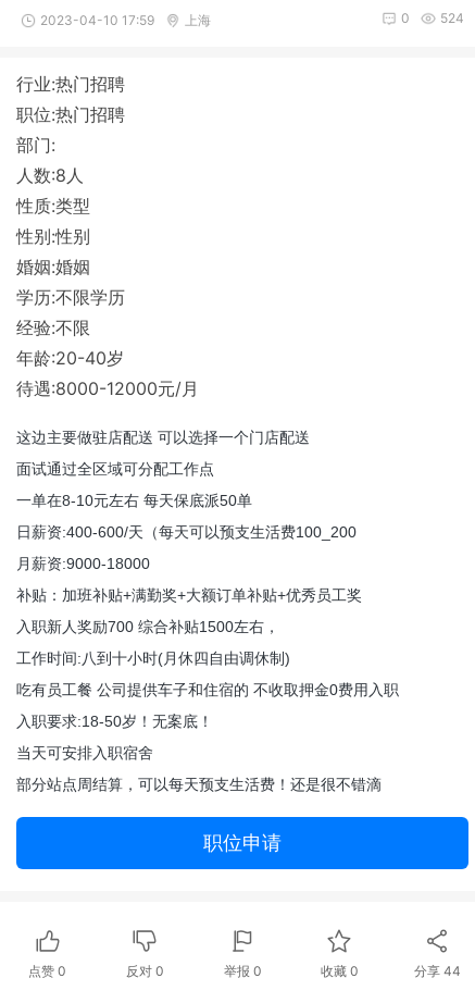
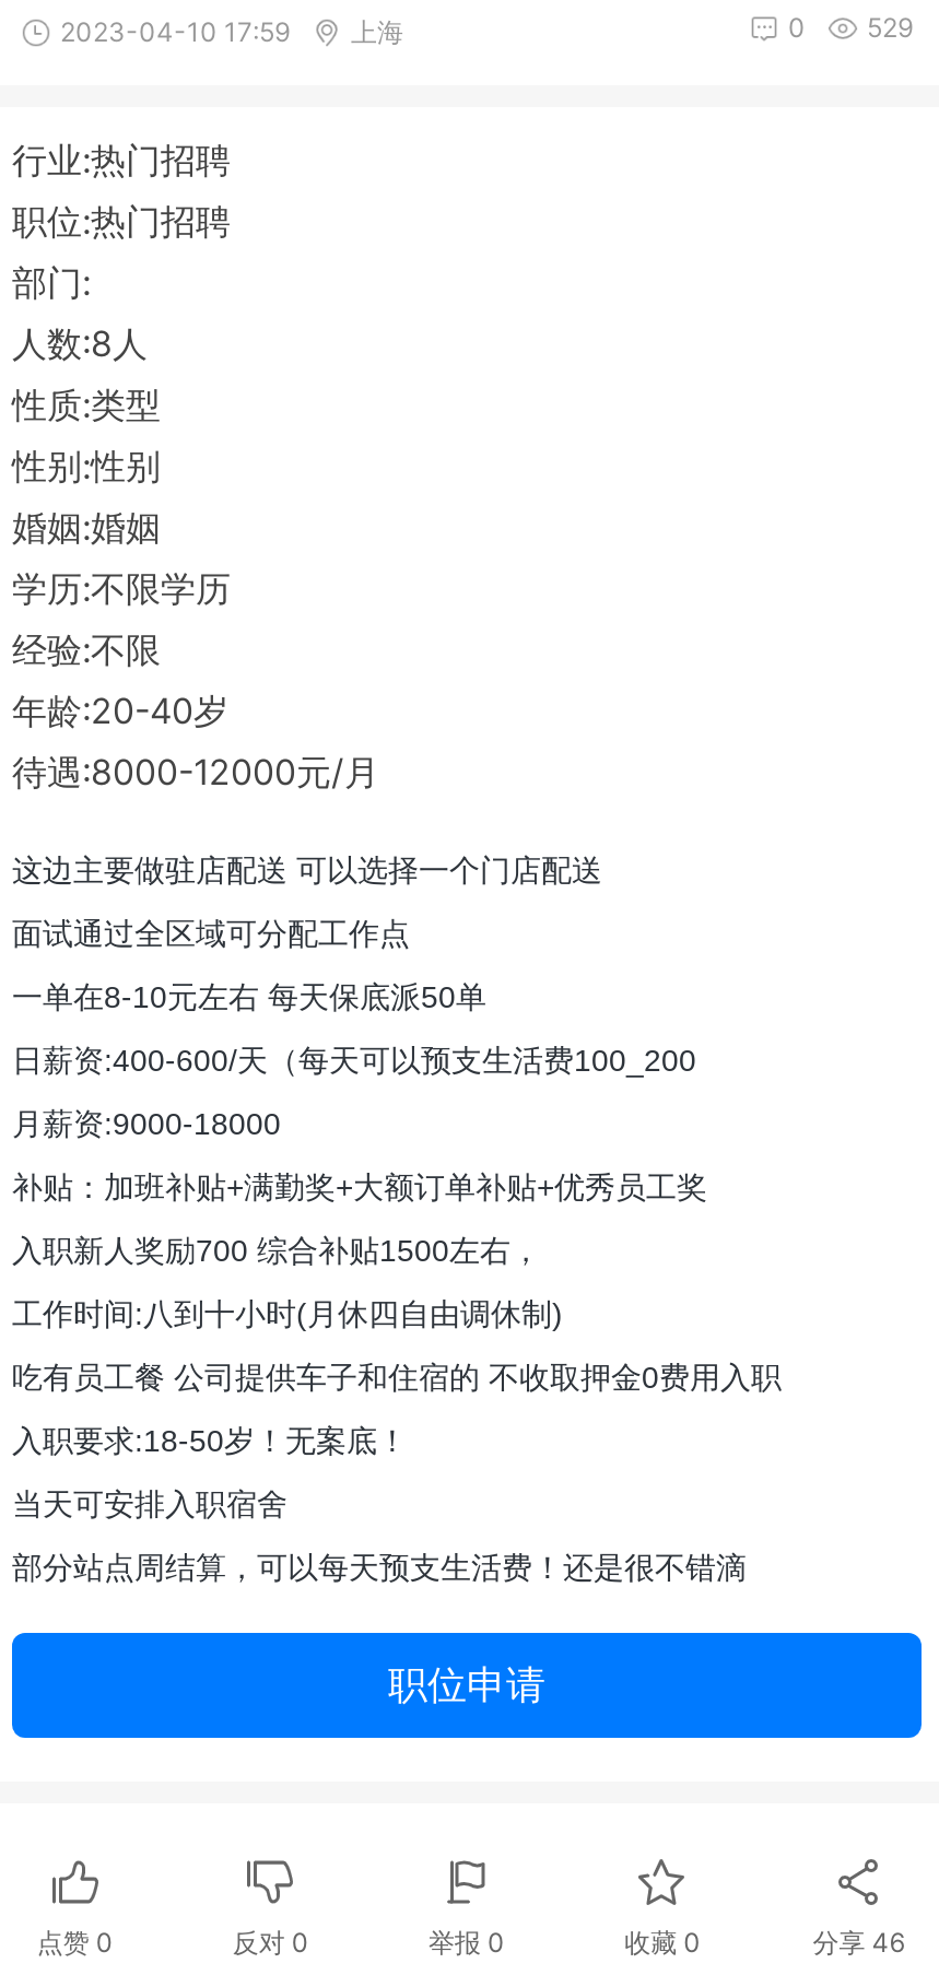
- 0 524
+ 0 529

- 分享44
+ 分享46
